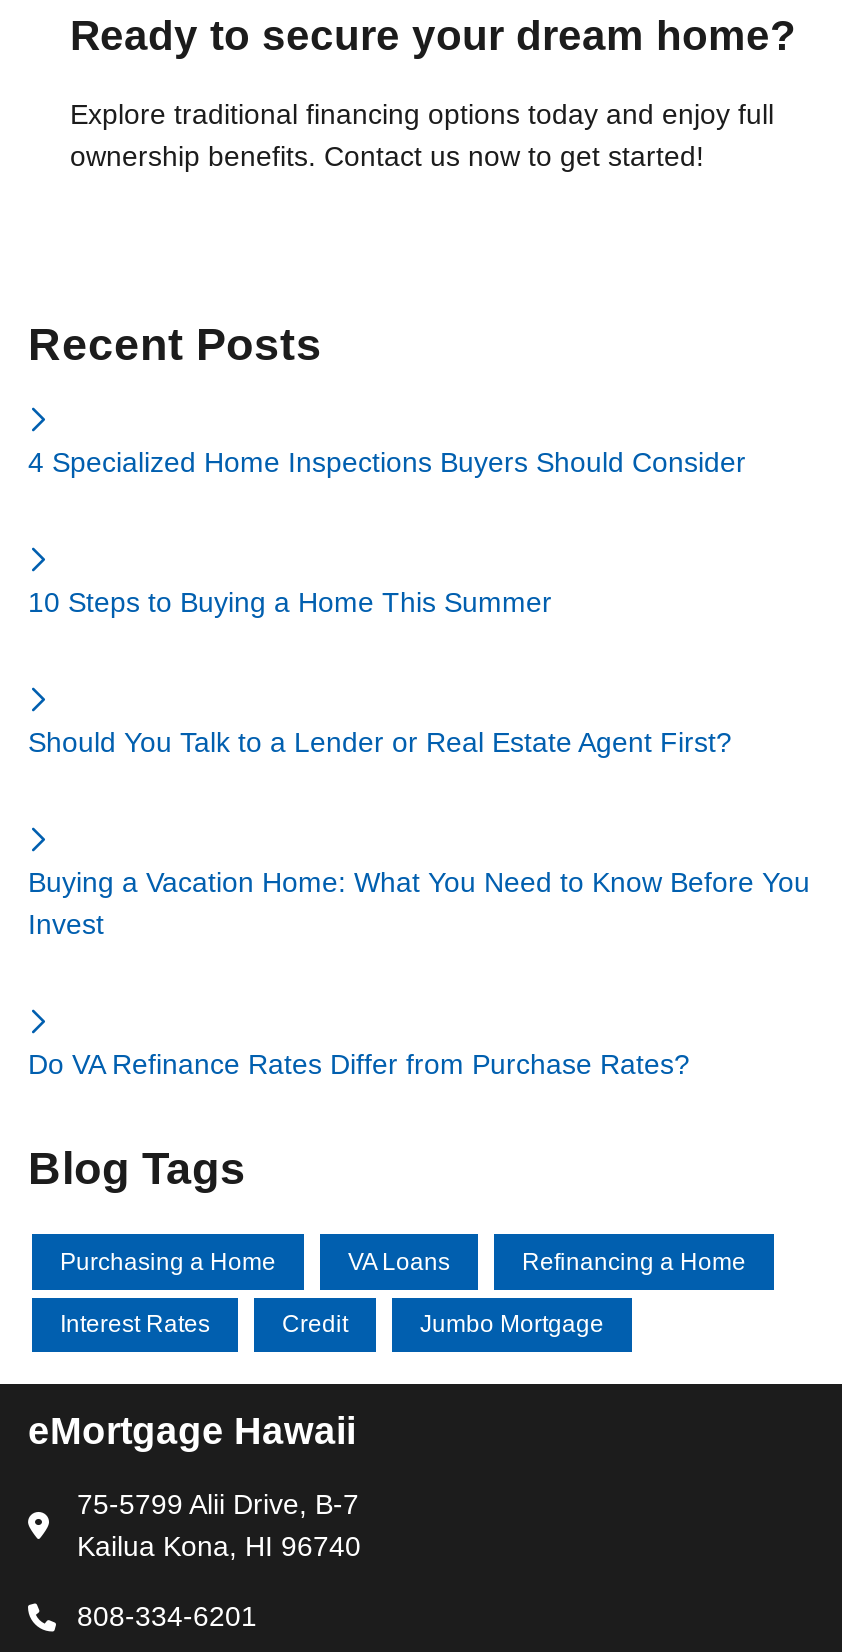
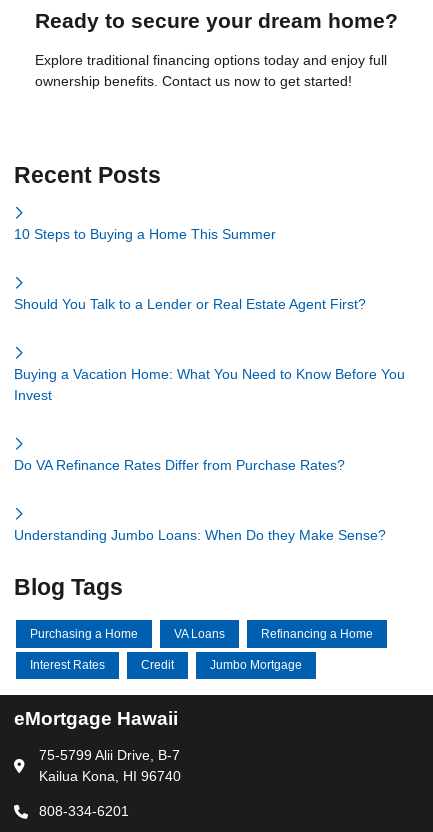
- 4 Specialized Home Inspections Buyers Should Consider

moved up: 10 Steps to Buying a Home This Summer | Should You Talk to a Lender or Real Estate Agent First? | Buying a Vacation Home: What You Need to Know Before You | Invest | Do VA Refinance Rates Differ from Purchase Rates?

+ Understanding Jumbo Loans: When Do they Make Sense?
